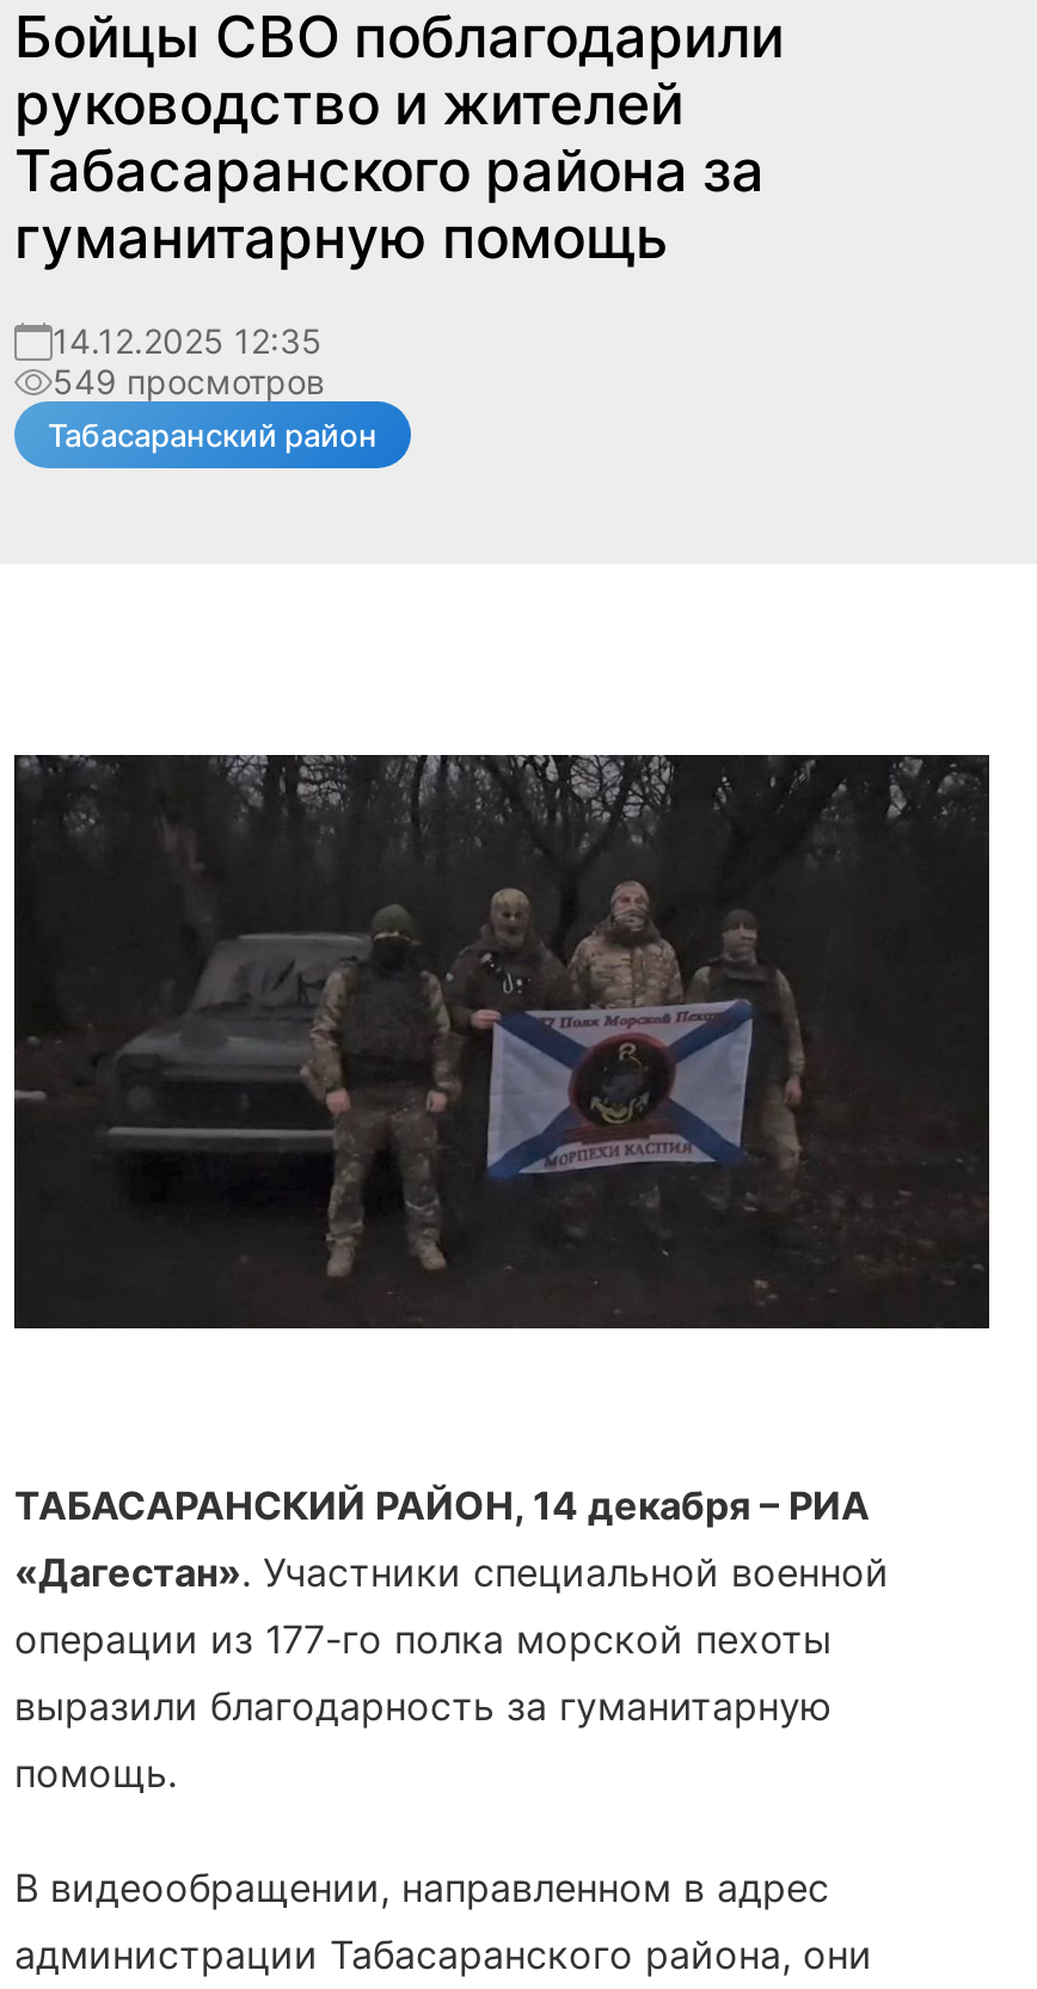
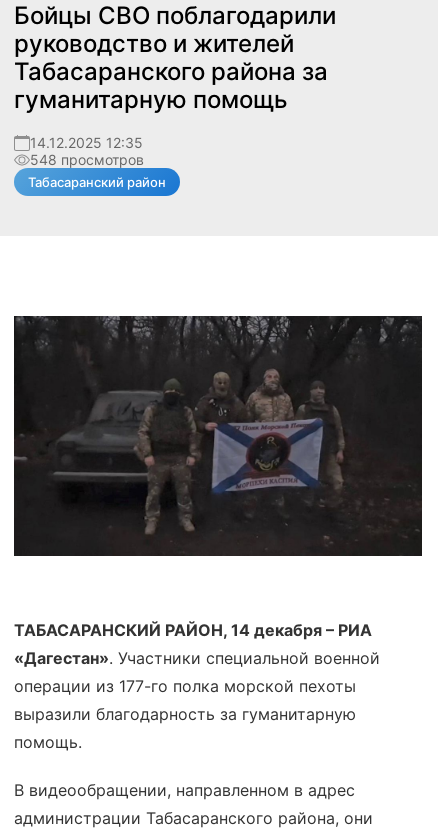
- 549 просмотров
+ 548 просмотров
